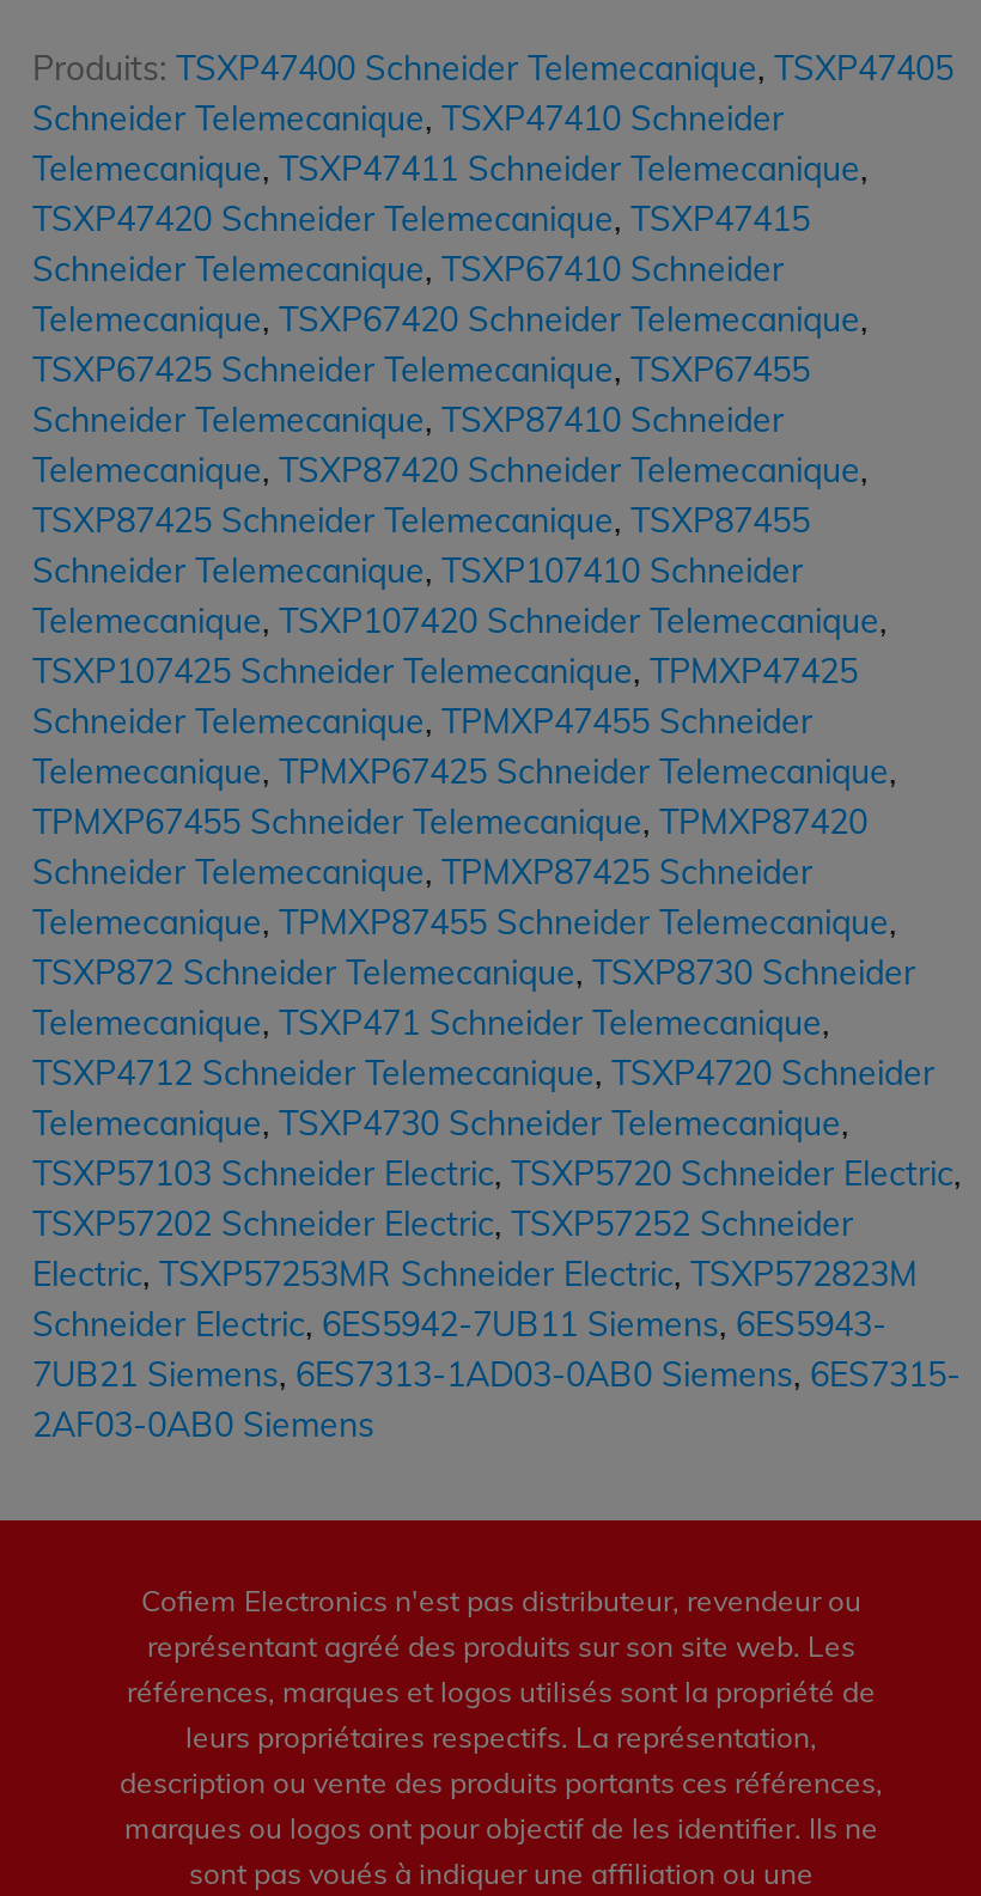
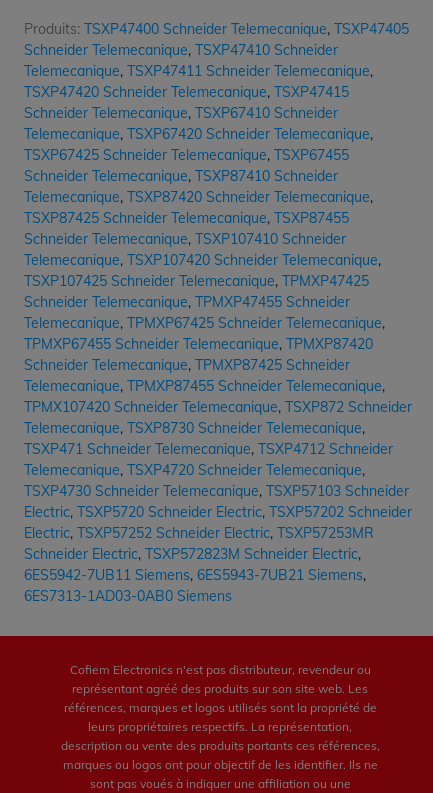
- TSXP872 Schneider Telemecanique, TSXP8730 Schneider
- Telemecanique, TSXP471 Schneider Telemecanique,
- TSXP4712 Schneider Telemecanique, TSXP4720 Schneider
- Telemecanique, TSXP4730 Schneider Telemecanique,
- TSXP57103 Schneider Electric, TSXP5720 Schneider Electric,
- TSXP57202 Schneider Electric, TSXP57252 Schneider
- Electric, TSXP57253MR Schneider Electric, TSXP572823M
- Schneider Electric, 6ES5942-7UB11 Siemens, 6ES5943-
- 7UB21 Siemens, 6ES7313-1AD03-0AB0 Siemens, 6ES7315-
- 2AF03-0AB0 Siemens
+ TPMX107420 Schneider Telemecanique, TSXP872 Schneider
+ Telemecanique, TSXP8730 Schneider Telemecanique,
+ TSXP471 Schneider Telemecanique, TSXP4712 Schneider
+ Telemecanique, TSXP4720 Schneider Telemecanique,
+ TSXP4730 Schneider Telemecanique, TSXP57103 Schneider
+ Electric, TSXP5720 Schneider Electric, TSXP57202 Schneider
+ Electric, TSXP57252 Schneider Electric, TSXP57253MR
+ Schneider Electric, TSXP572823M Schneider Electric,
+ 6ES5942-7UB11 Siemens, 6ES5943-7UB21 Siemens,
+ 6ES7313-1AD03-0AB0 Siemens
